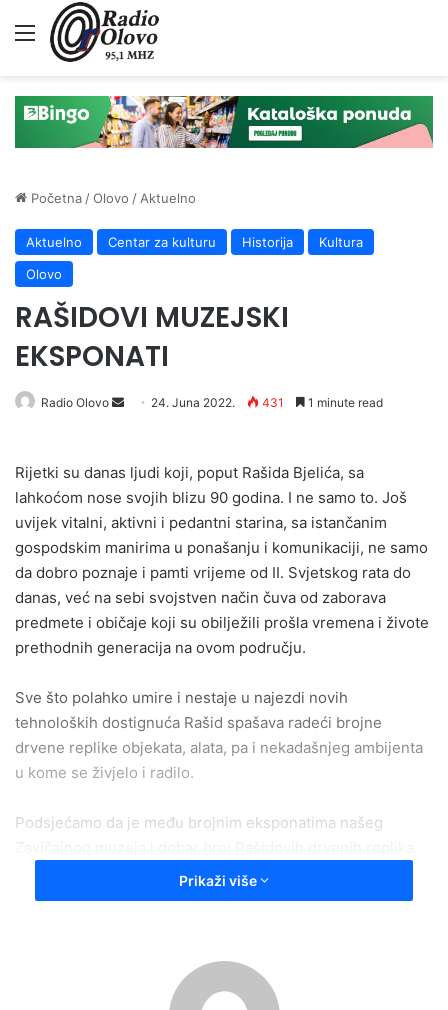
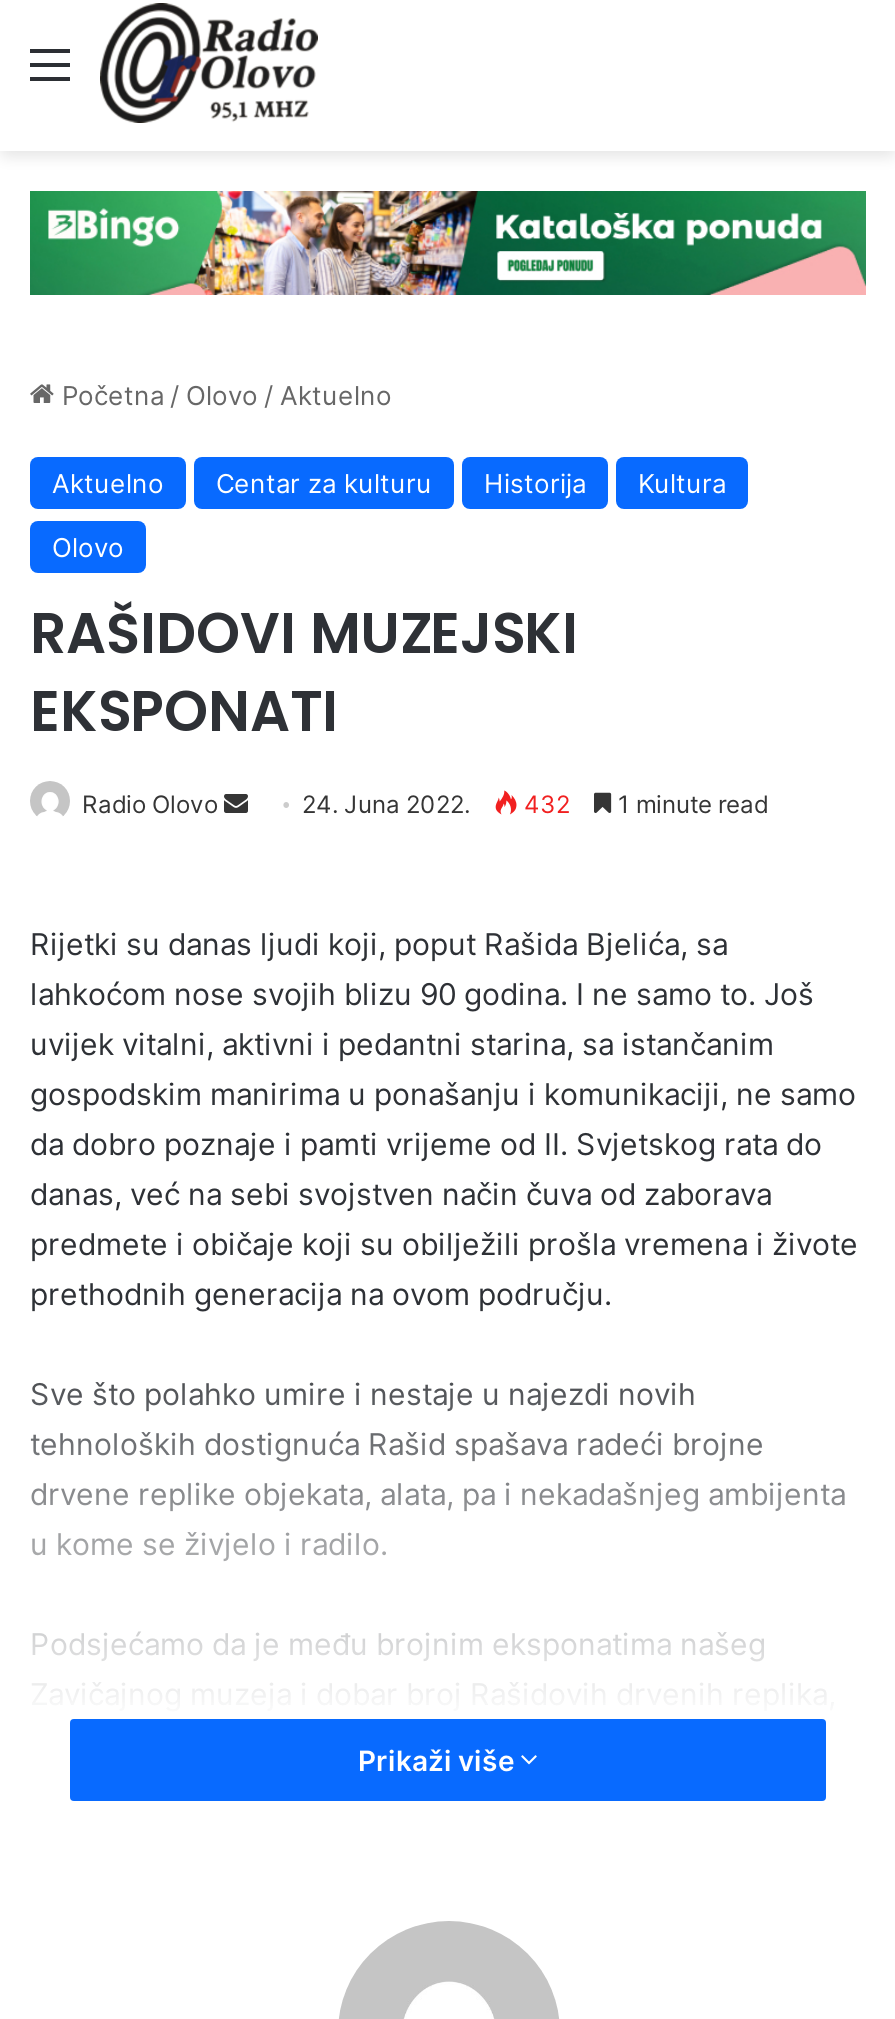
- 431
+ 432
